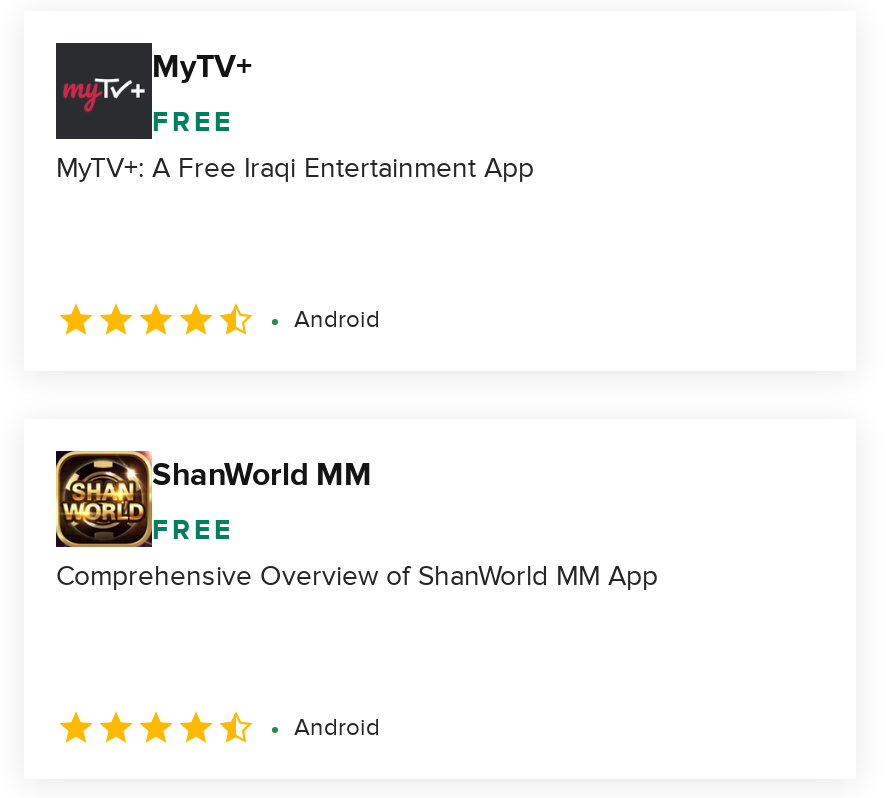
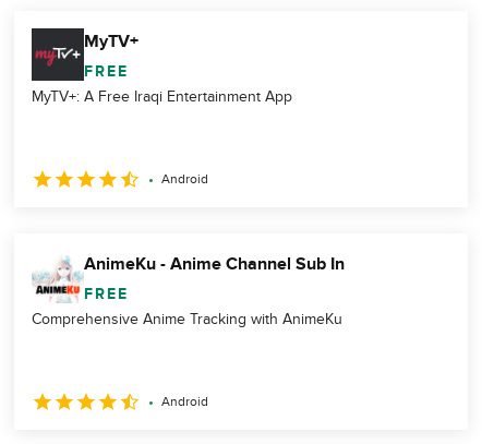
- [image]
- ShanWorld MM
+ [image]
+ AnimeKu - Anime Channel Sub In

- Comprehensive Overview of ShanWorld MM App
+ Comprehensive Anime Tracking with AnimeKu
